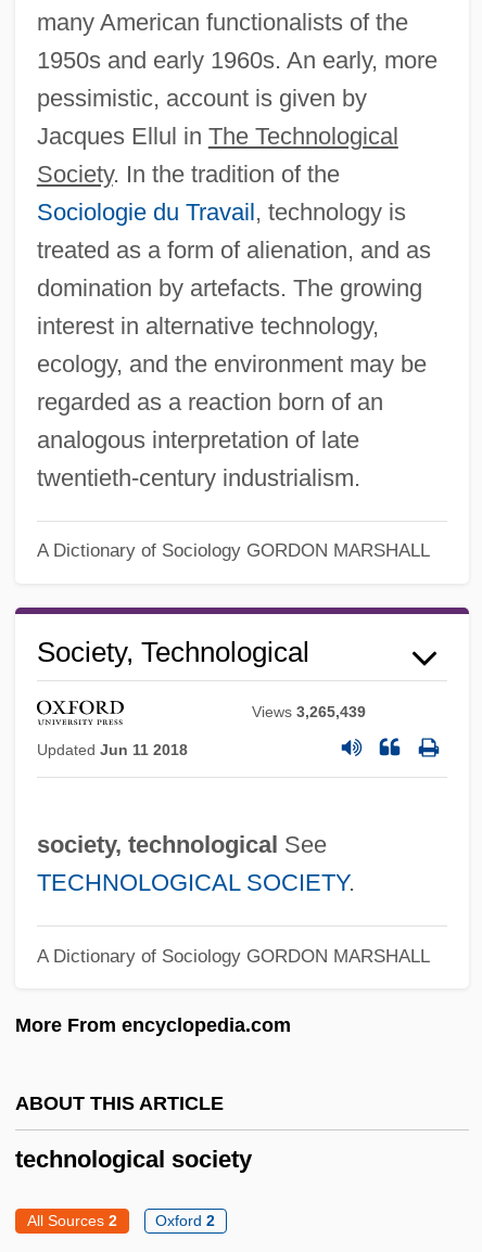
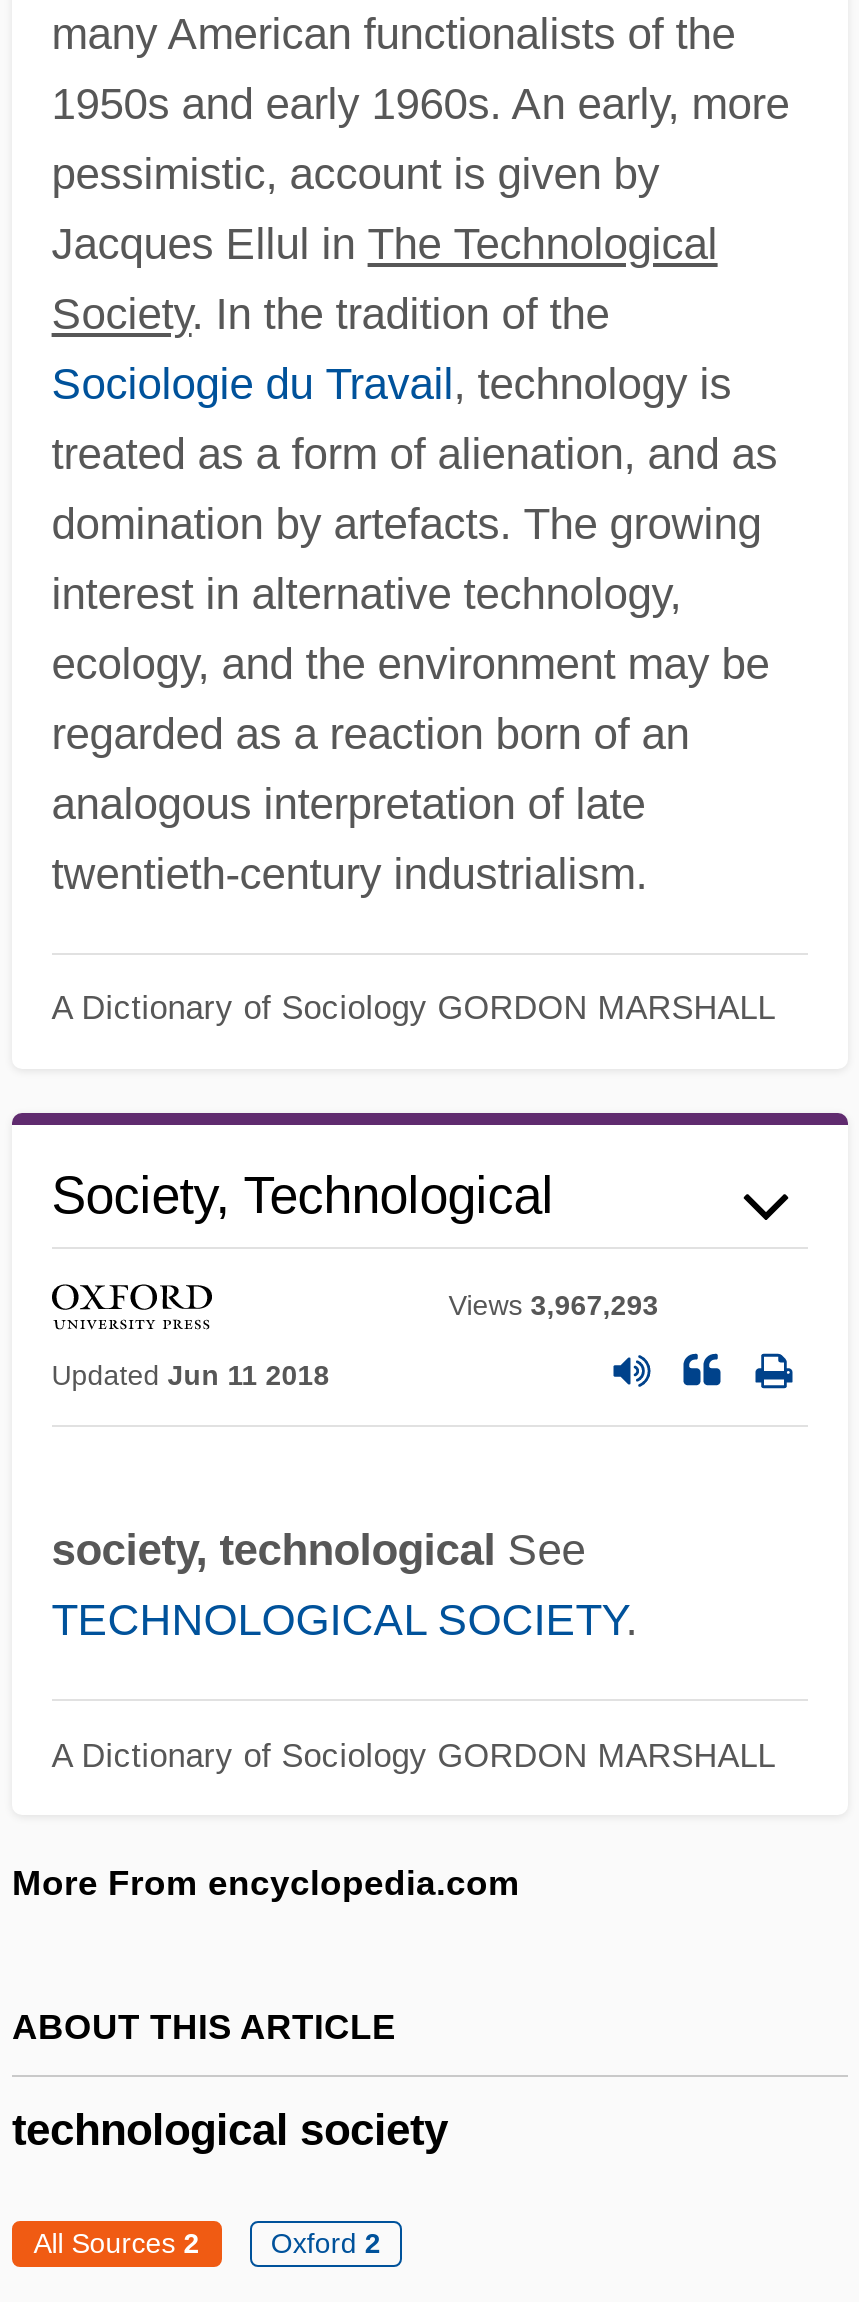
- Views 3,265,439
+ Views 3,967,293
